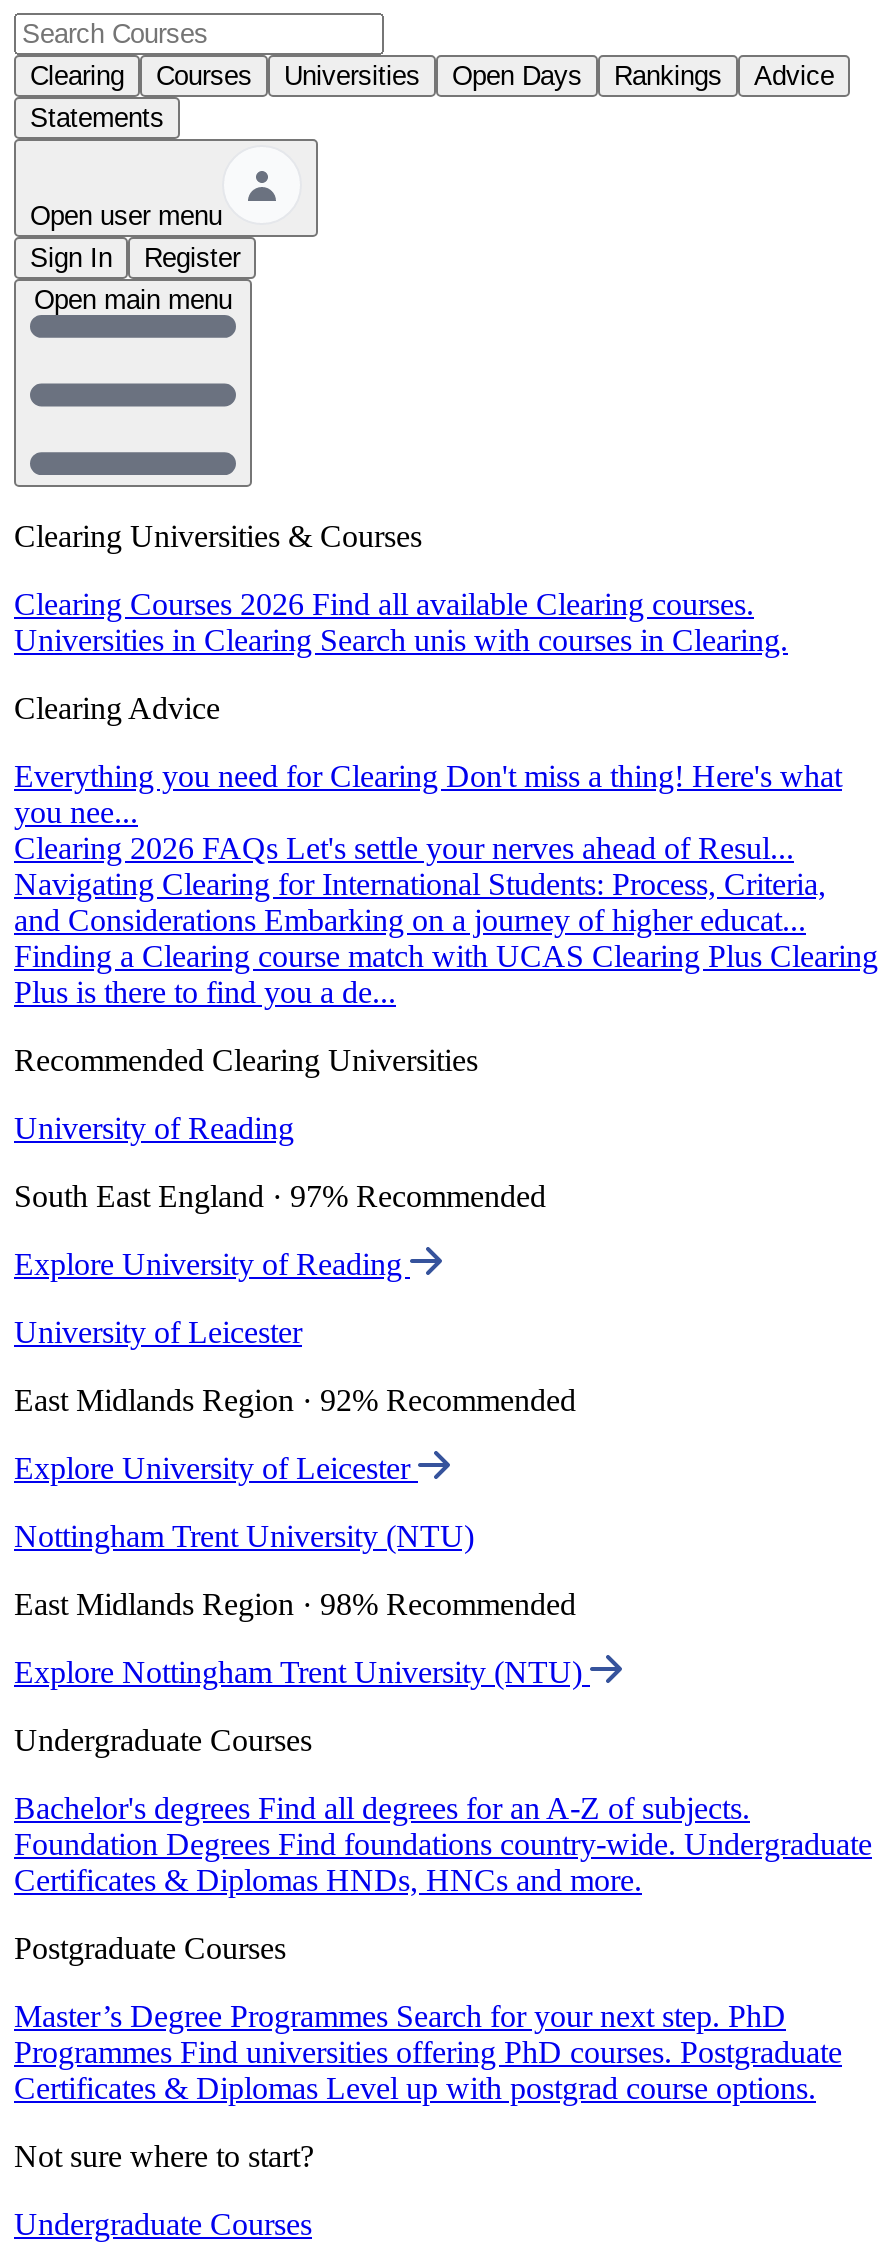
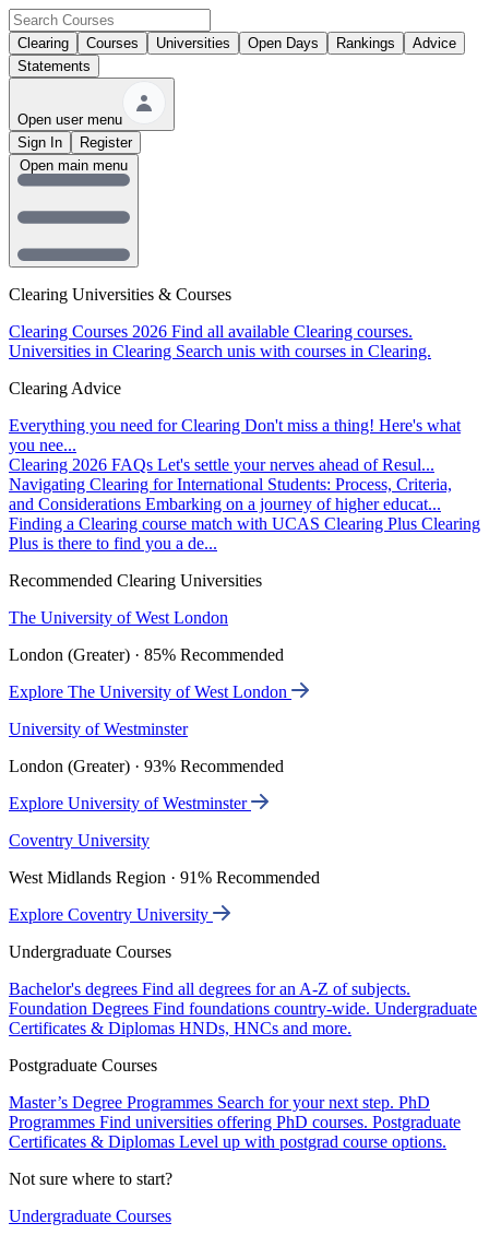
- University of Reading
+ The University of West London

- South East England · 97% Recommended
+ London (Greater) · 85% Recommended

- Explore University of Reading
+ Explore The University of West London

- University of Leicester
+ University of Westminster

- East Midlands Region · 92% Recommended
+ London (Greater) · 93% Recommended

- Explore University of Leicester
+ Explore University of Westminster

- Nottingham Trent University (NTU)
+ Coventry University

- East Midlands Region · 98% Recommended
+ West Midlands Region · 91% Recommended

- Explore Nottingham Trent University (NTU)
+ Explore Coventry University
